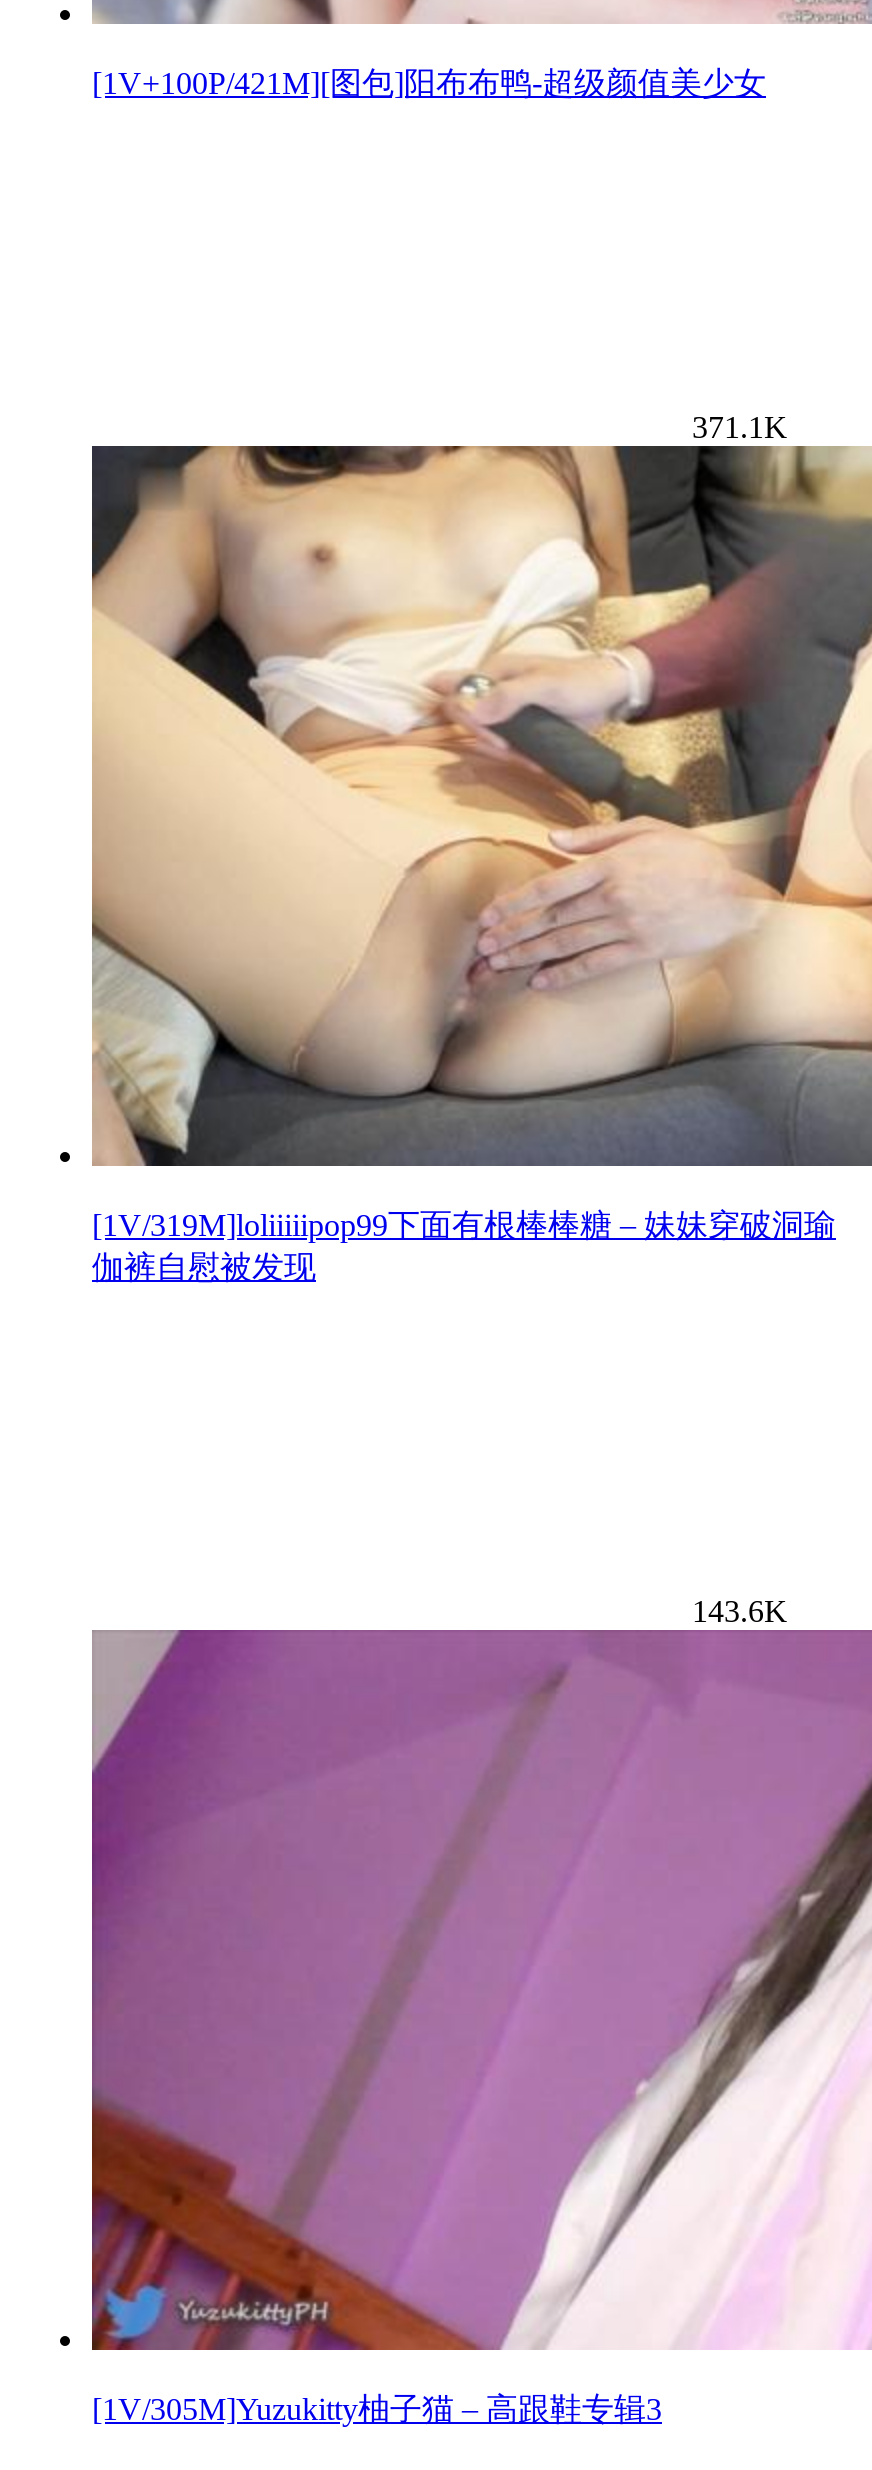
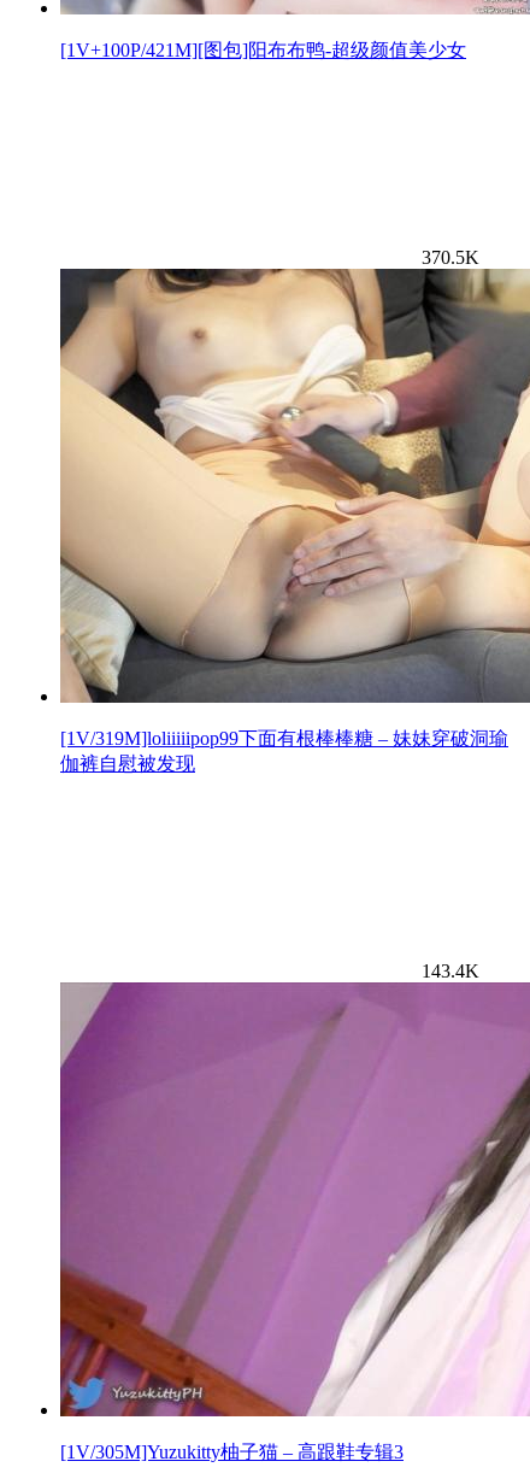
- 371.1K
+ 370.5K

- 143.6K
+ 143.4K
